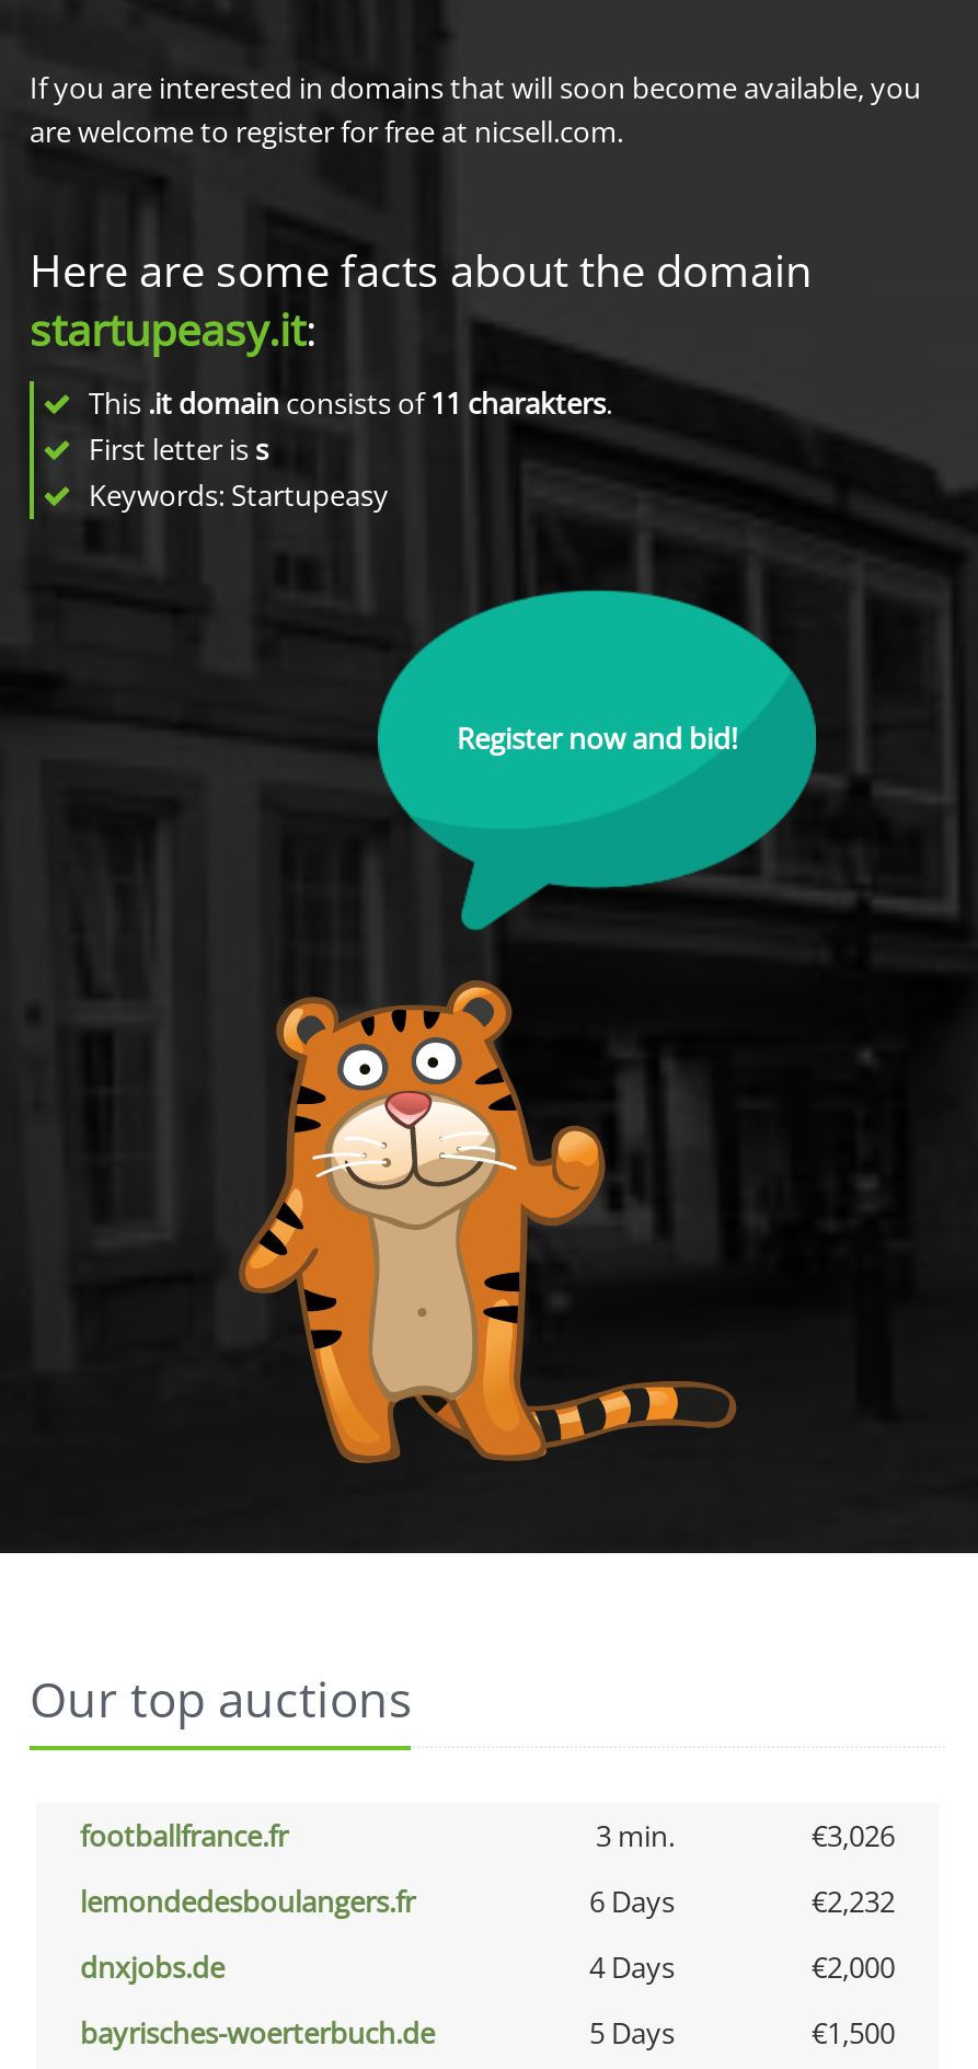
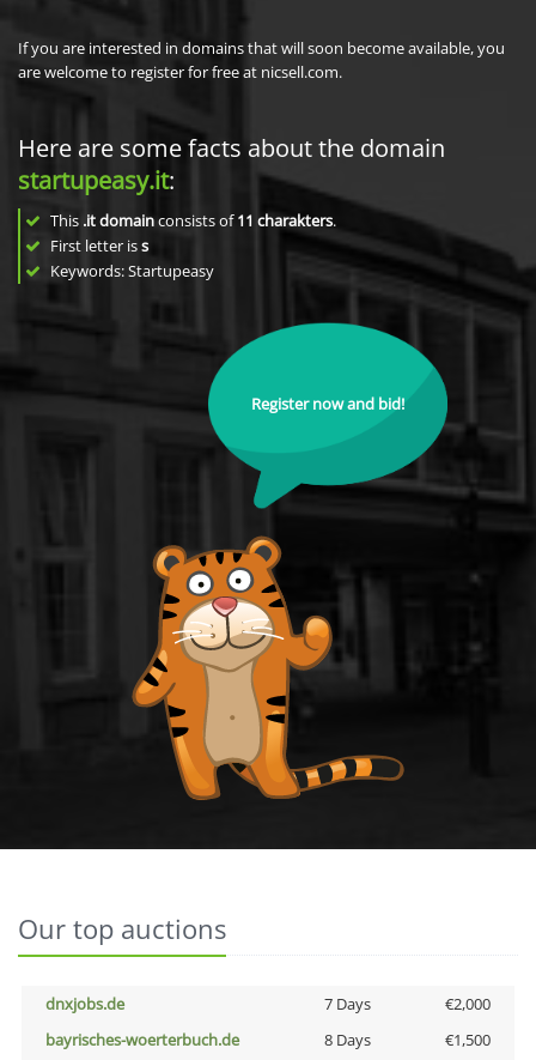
- footballfrance.fr
- 3 min.
- €3,026
- lemondedesboulangers.fr
- 6 Days
- €2,232

- 4 Days
+ 7 Days

- 5 Days
+ 8 Days
